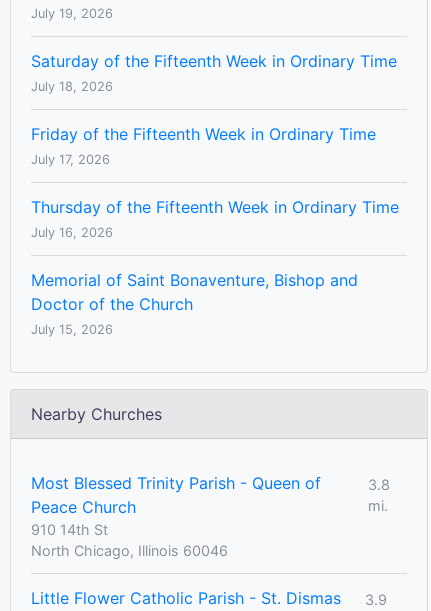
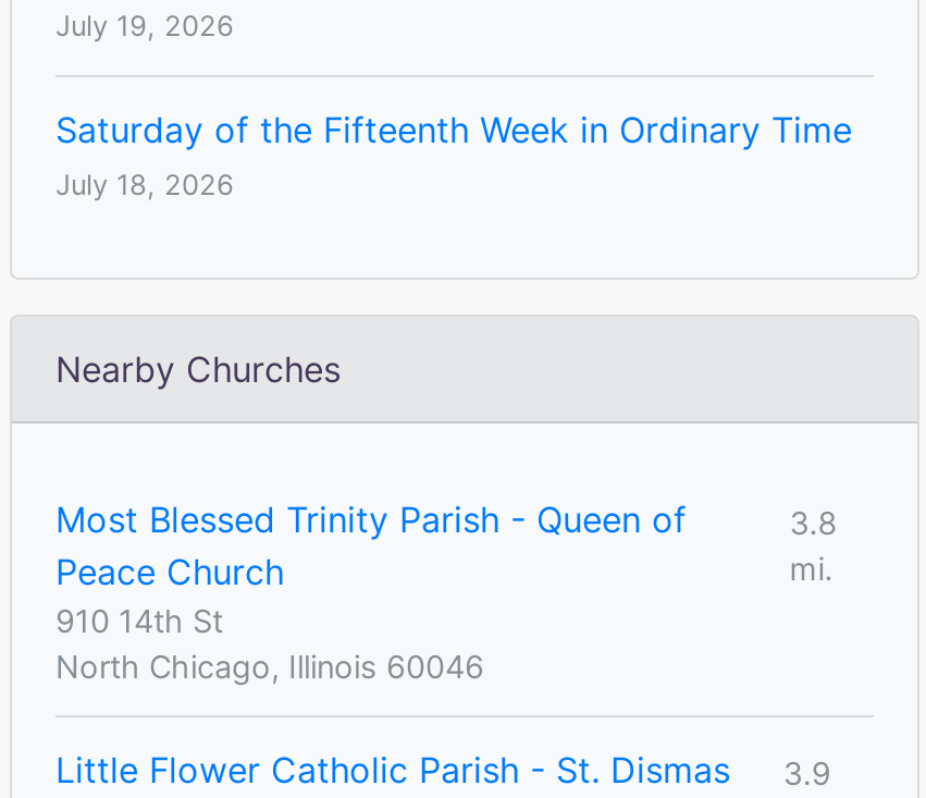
- Friday of the Fifteenth Week in Ordinary Time
- July 17, 2026
- Thursday of the Fifteenth Week in Ordinary Time
- July 16, 2026
- Memorial of Saint Bonaventure, Bishop and
- Doctor of the Church
- July 15, 2026
